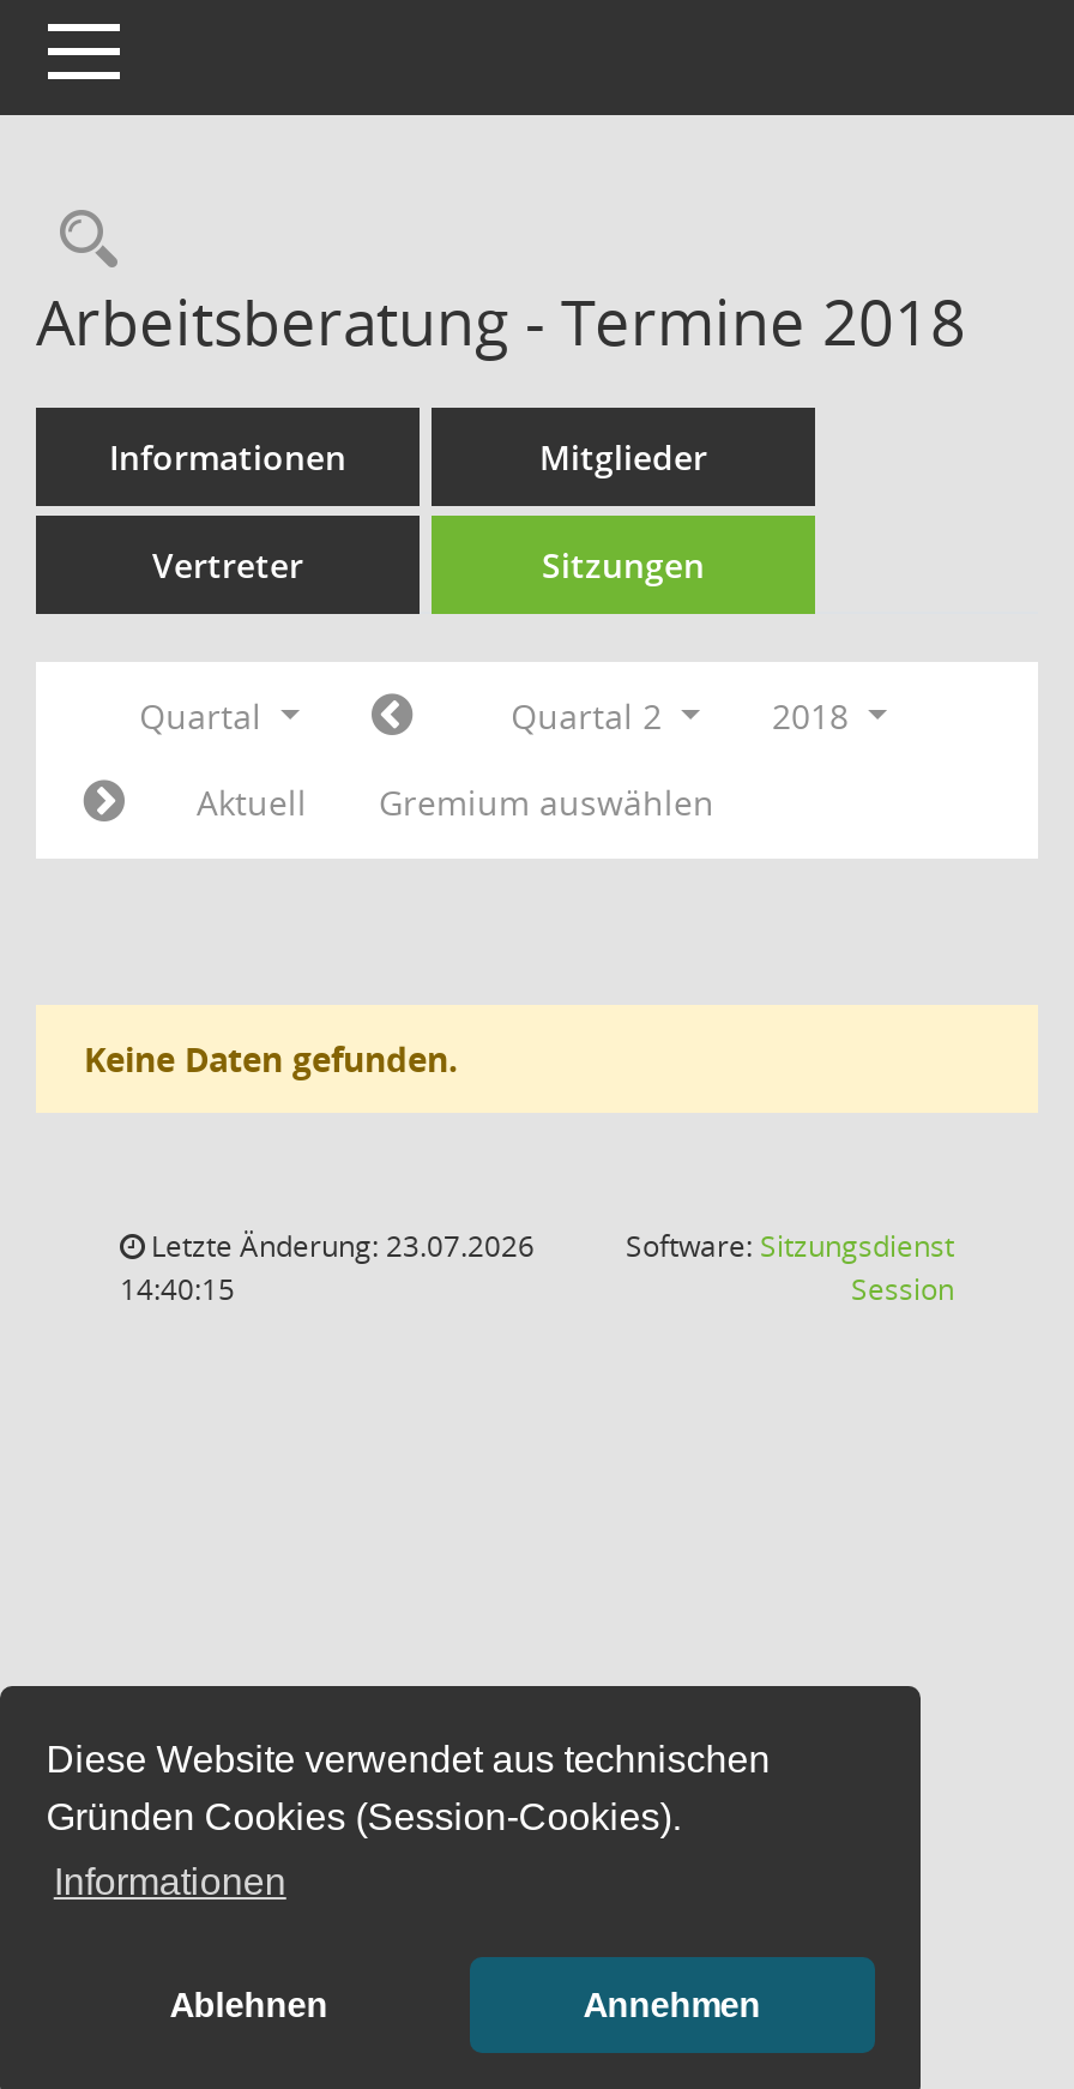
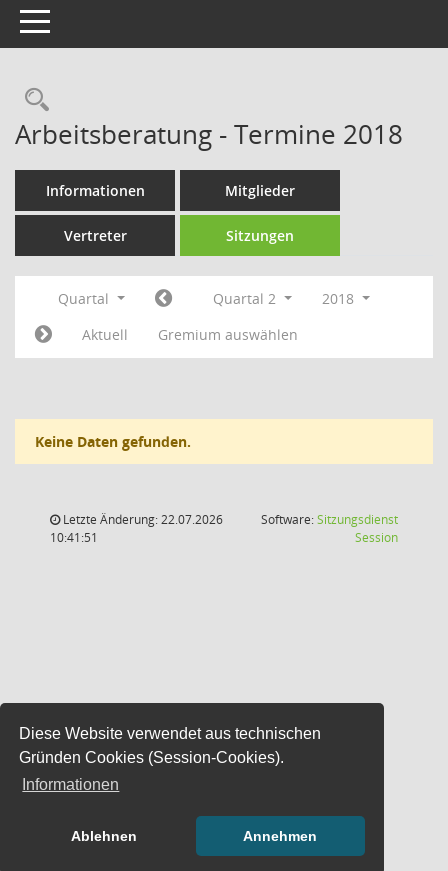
- Letzte Änderung: 23.07.2026
+ Letzte Änderung: 22.07.2026

- 14:40:15
+ 10:41:51
